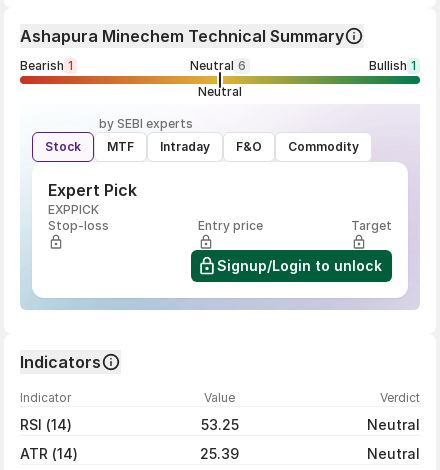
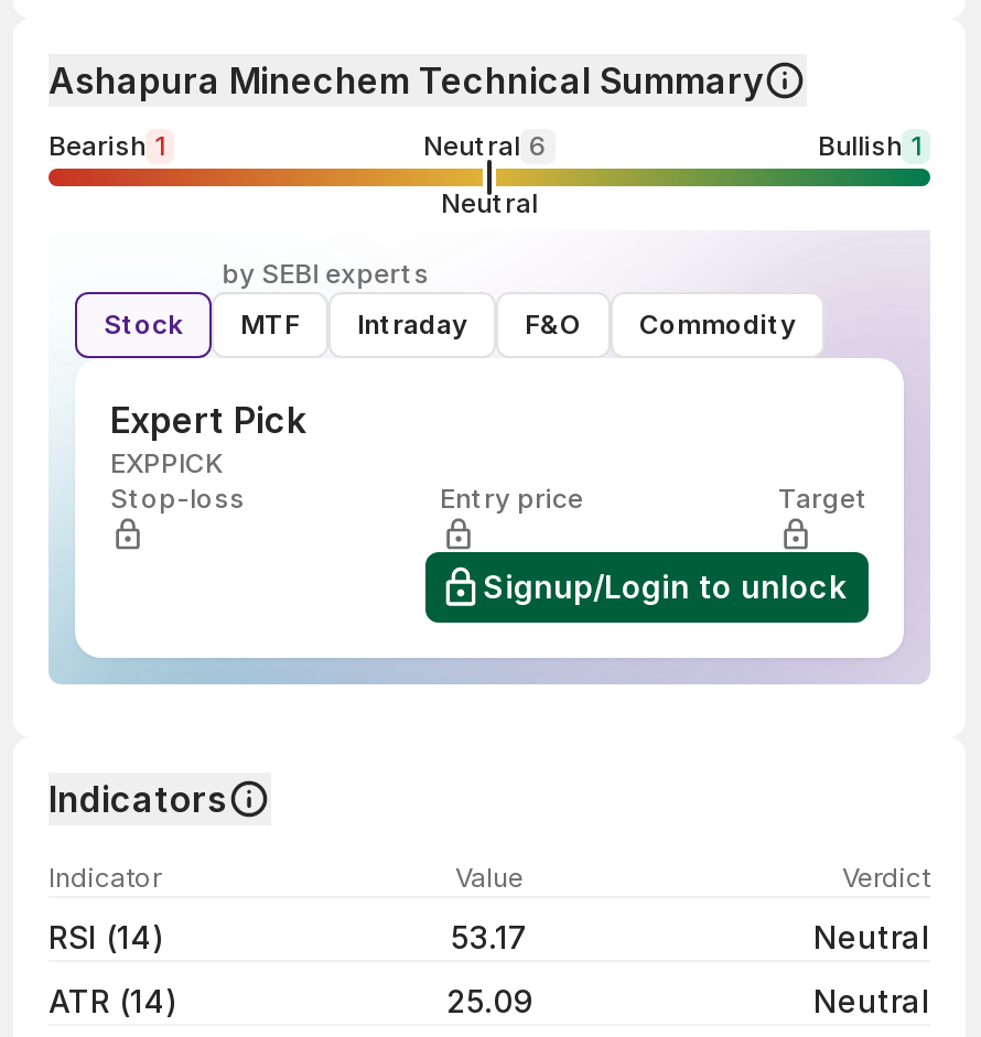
- 53.25
+ 53.17

- 25.39
+ 25.09
